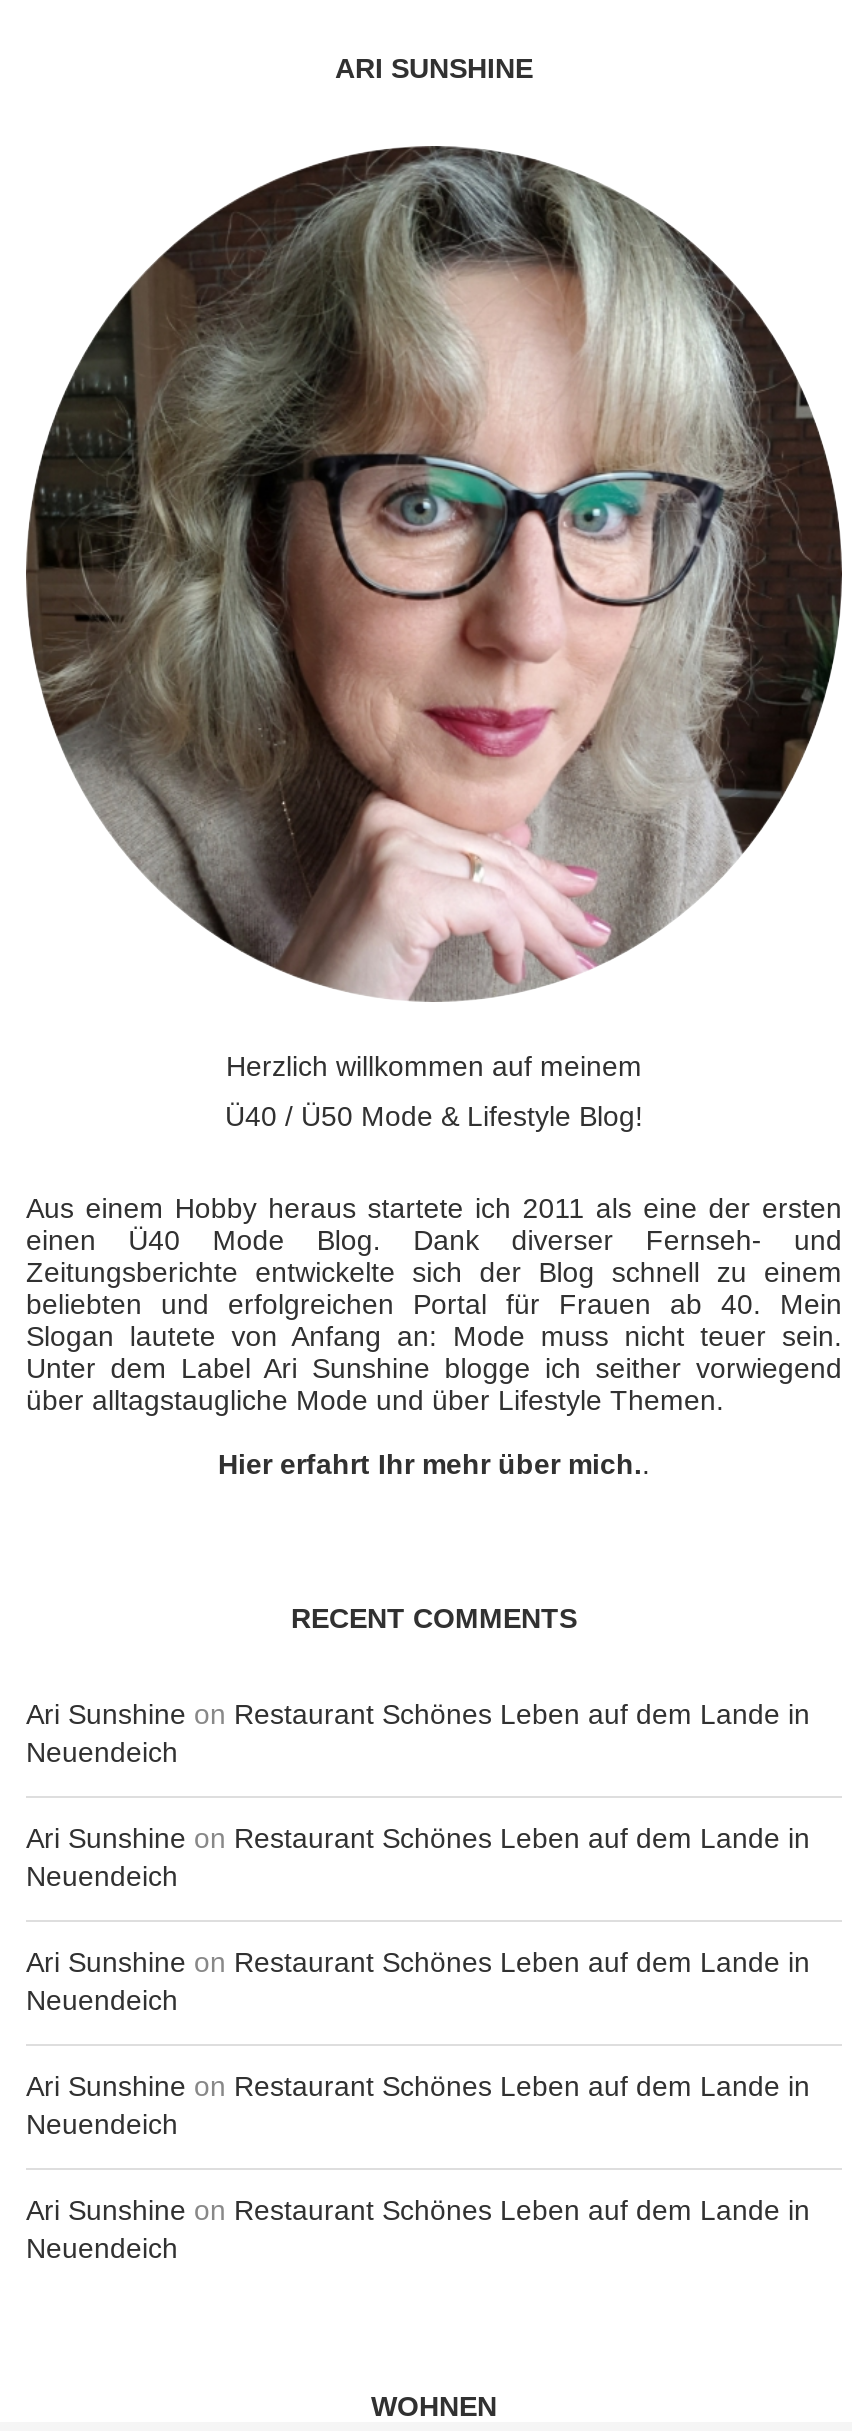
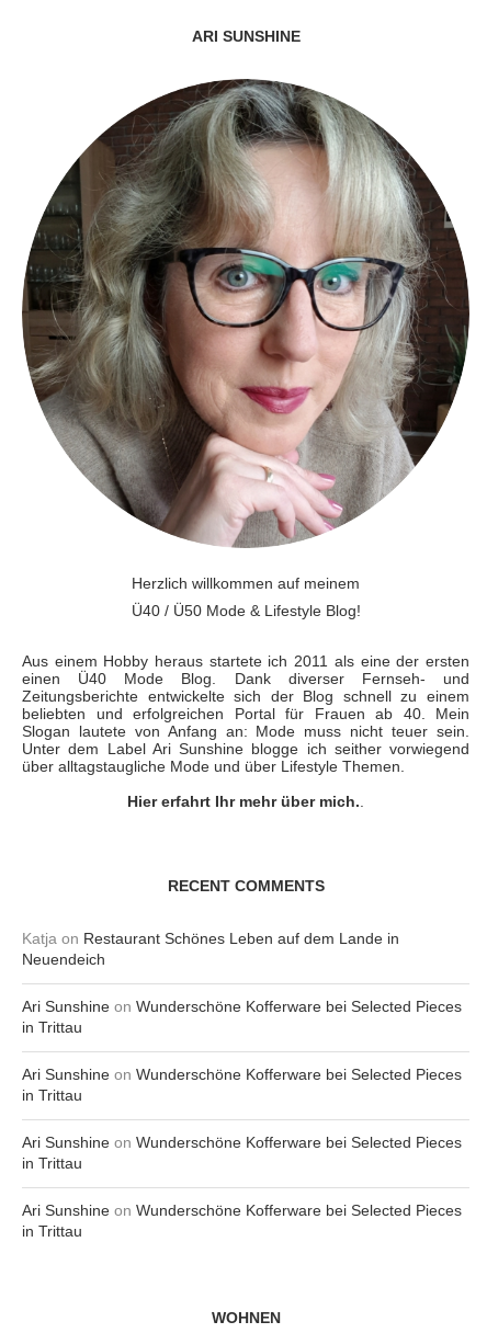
- Ari Sunshine on Restaurant Schönes Leben auf dem Lande in
+ Katja on Restaurant Schönes Leben auf dem Lande in

- Ari Sunshine on Restaurant Schönes Leben auf dem Lande in
- Neuendeich
+ Ari Sunshine on Wunderschöne Kofferware bei Selected Pieces
+ in Trittau

- Ari Sunshine on Restaurant Schönes Leben auf dem Lande in
- Neuendeich
+ Ari Sunshine on Wunderschöne Kofferware bei Selected Pieces
+ in Trittau

- Ari Sunshine on Restaurant Schönes Leben auf dem Lande in
- Neuendeich
+ Ari Sunshine on Wunderschöne Kofferware bei Selected Pieces
+ in Trittau

- Ari Sunshine on Restaurant Schönes Leben auf dem Lande in
- Neuendeich
+ Ari Sunshine on Wunderschöne Kofferware bei Selected Pieces
+ in Trittau
